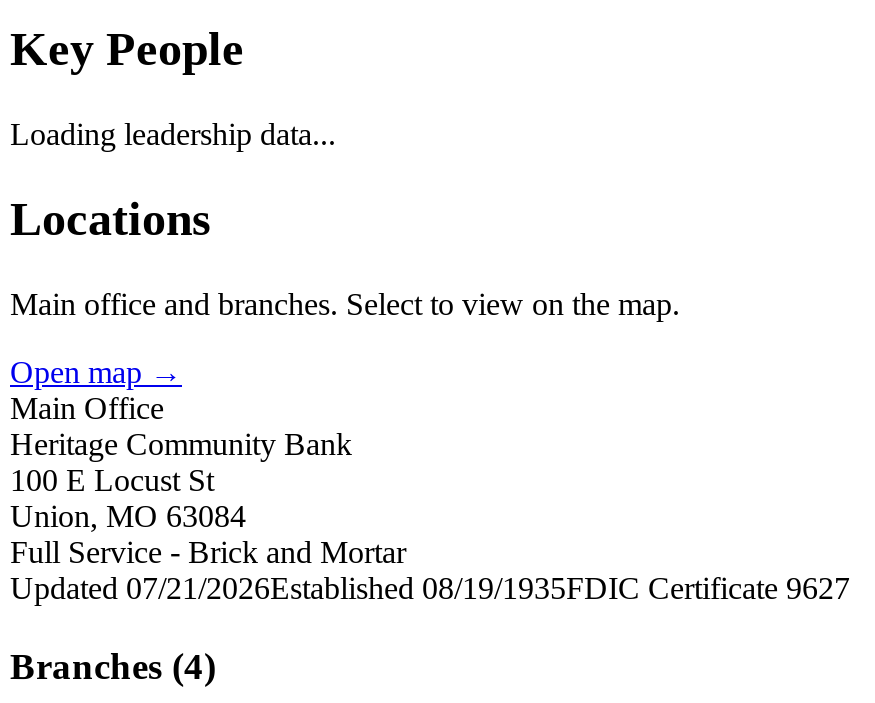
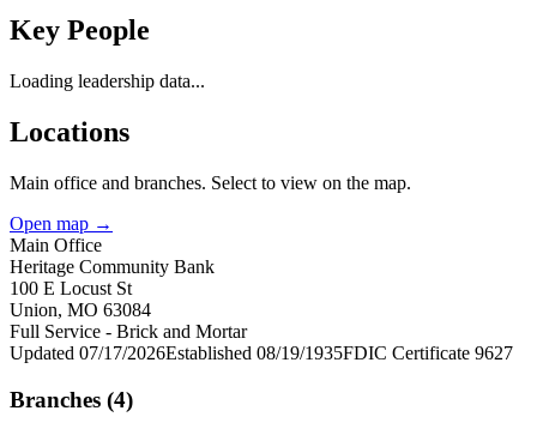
- Updated 07/21/2026Established 08/19/1935FDIC Certificate 9627
+ Updated 07/17/2026Established 08/19/1935FDIC Certificate 9627
